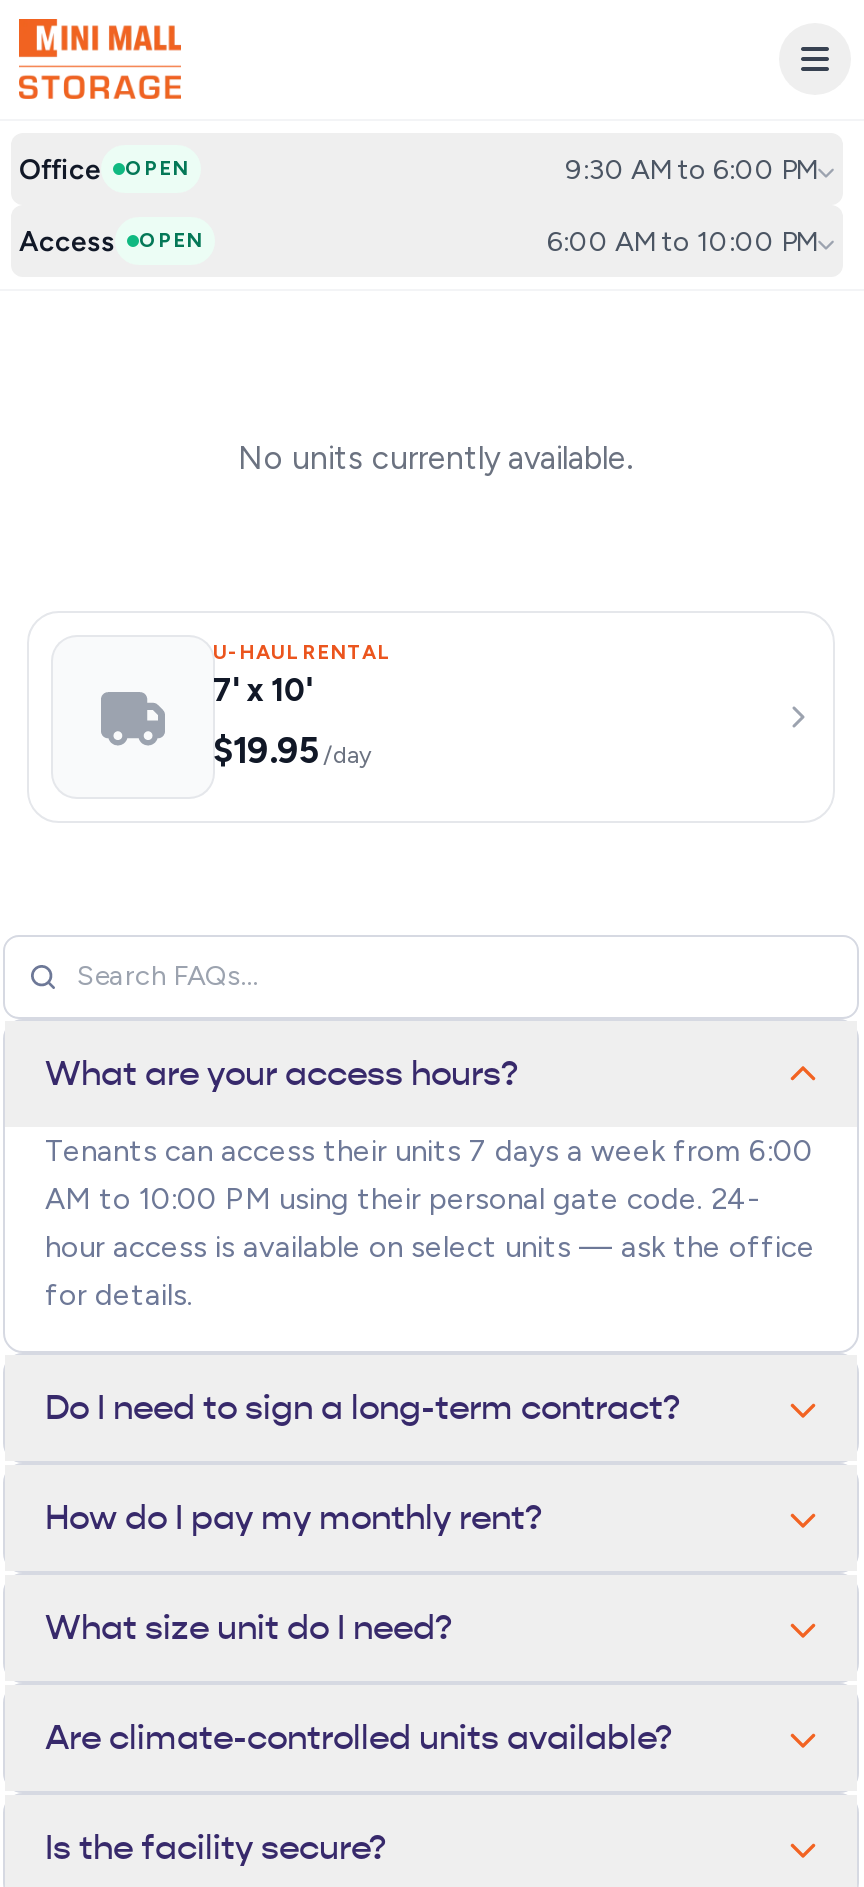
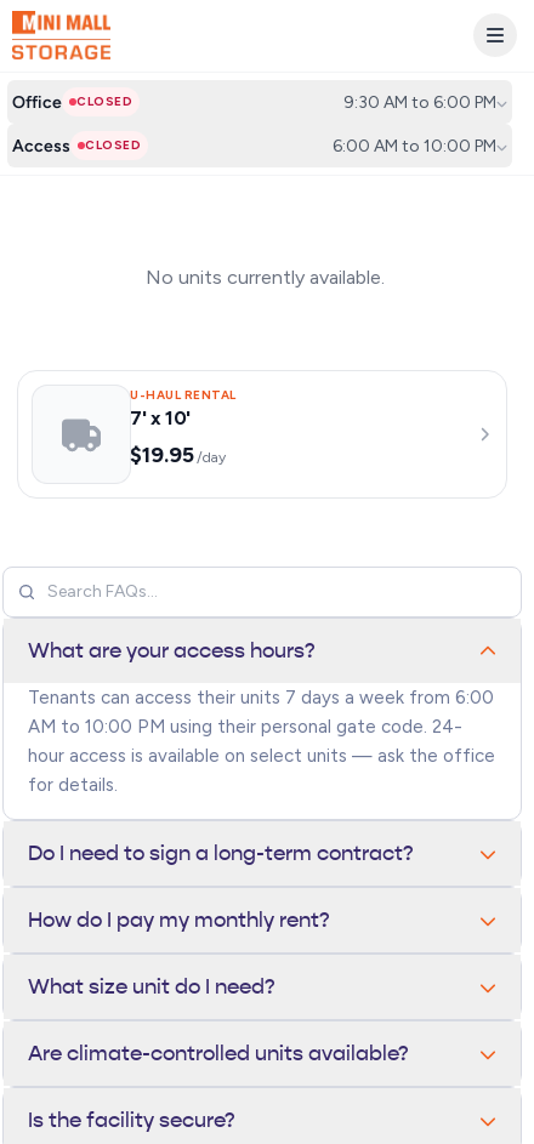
- OPEN
+ CLOSED

- OPEN
+ CLOSED
